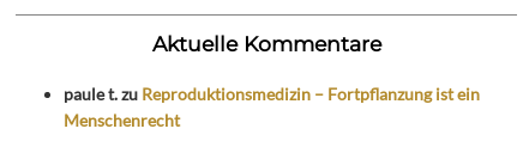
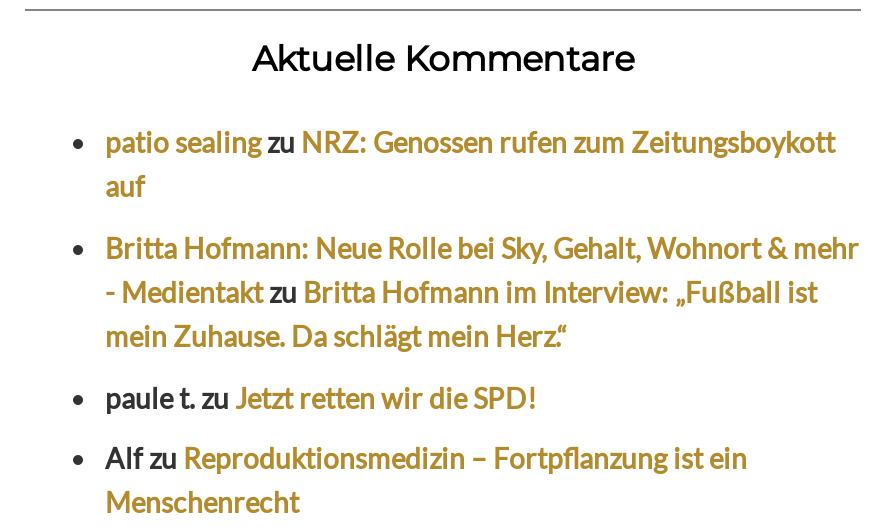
- paule t. zu Reproduktionsmedizin – Fortpflanzung ist ein
+ patio sealing zu NRZ: Genossen rufen zum Zeitungsboykott
+ auf
+ Britta Hofmann: Neue Rolle bei Sky, Gehalt, Wohnort & mehr
+ - Medientakt zu Britta Hofmann im Interview: „Fußball ist
+ mein Zuhause. Da schlägt mein Herz.“
+ paule t. zu Jetzt retten wir die SPD!
+ Alf zu Reproduktionsmedizin – Fortpflanzung ist ein
